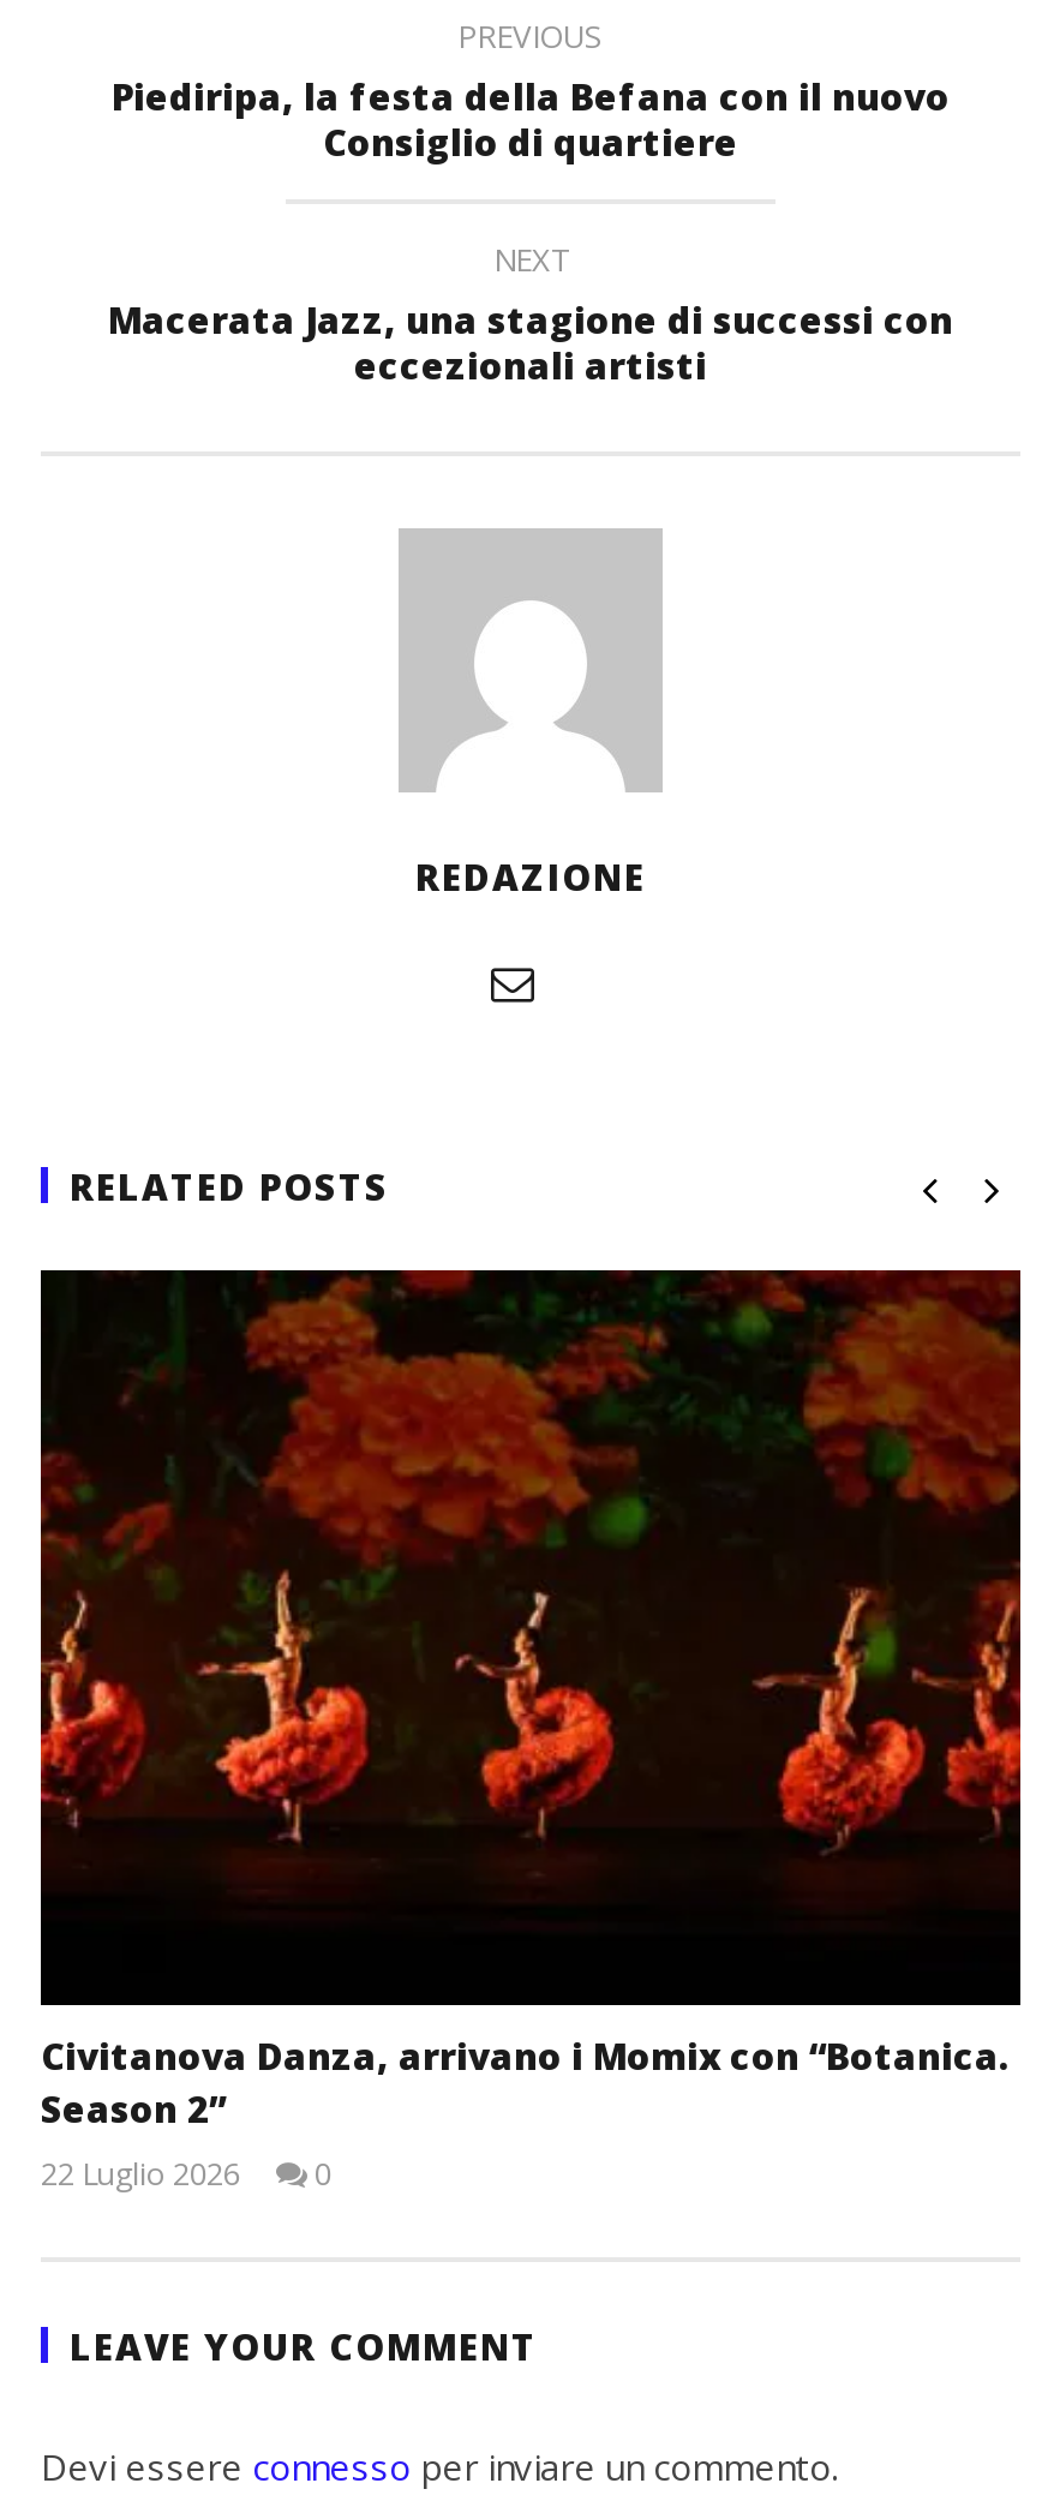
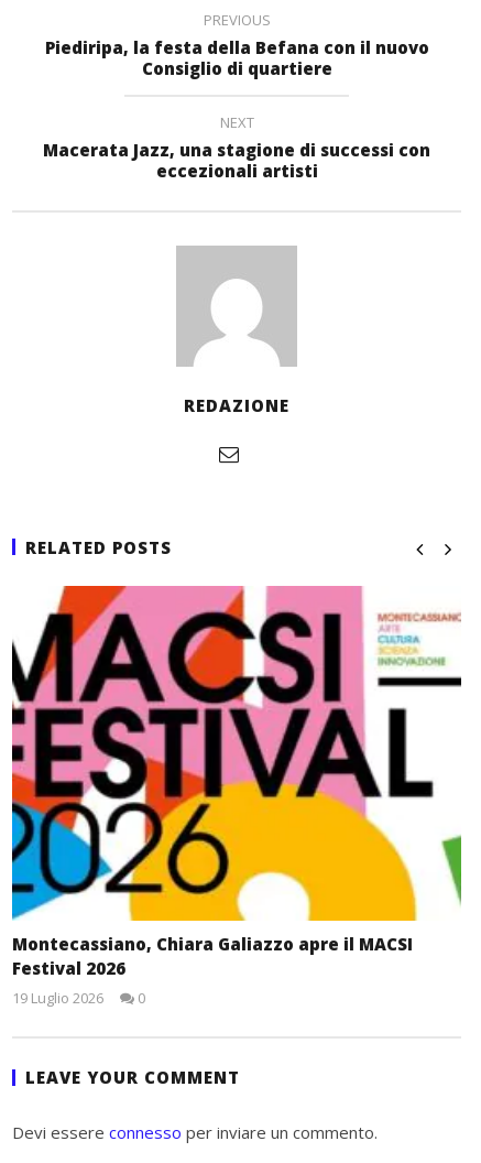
- [image]
- Civitanova Danza, arrivano i Momix con “Botanica.
- Season 2”
- 22 Luglio 2026
+ [image]
+ Montecassiano, Chiara Galiazzo apre il MACSI
+ Festival 2026
+ 19 Luglio 2026
